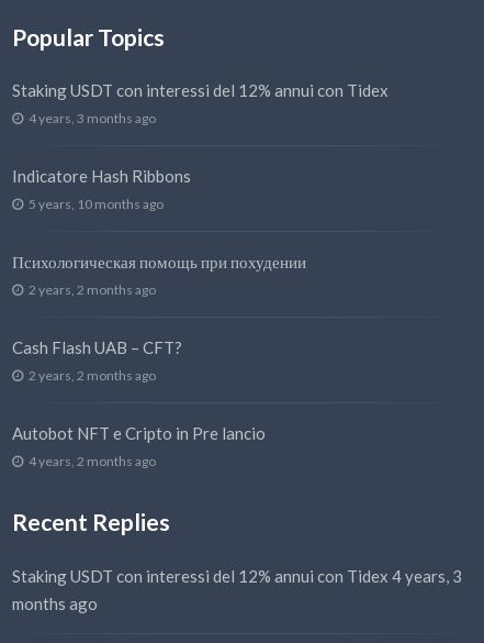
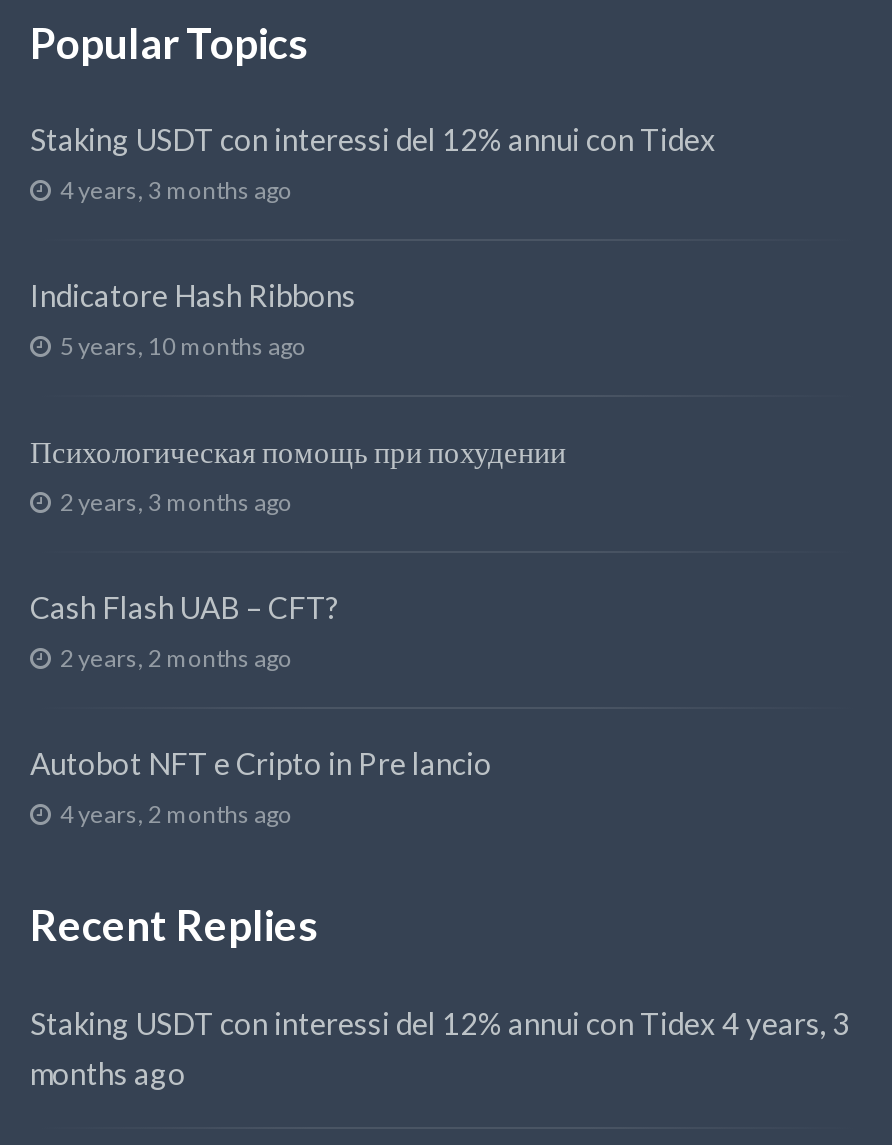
- 2 years, 2 months ago
+ 2 years, 3 months ago
